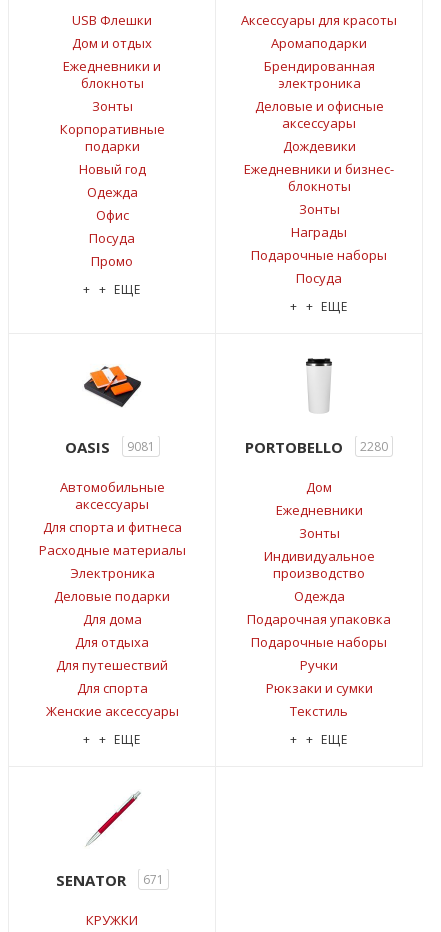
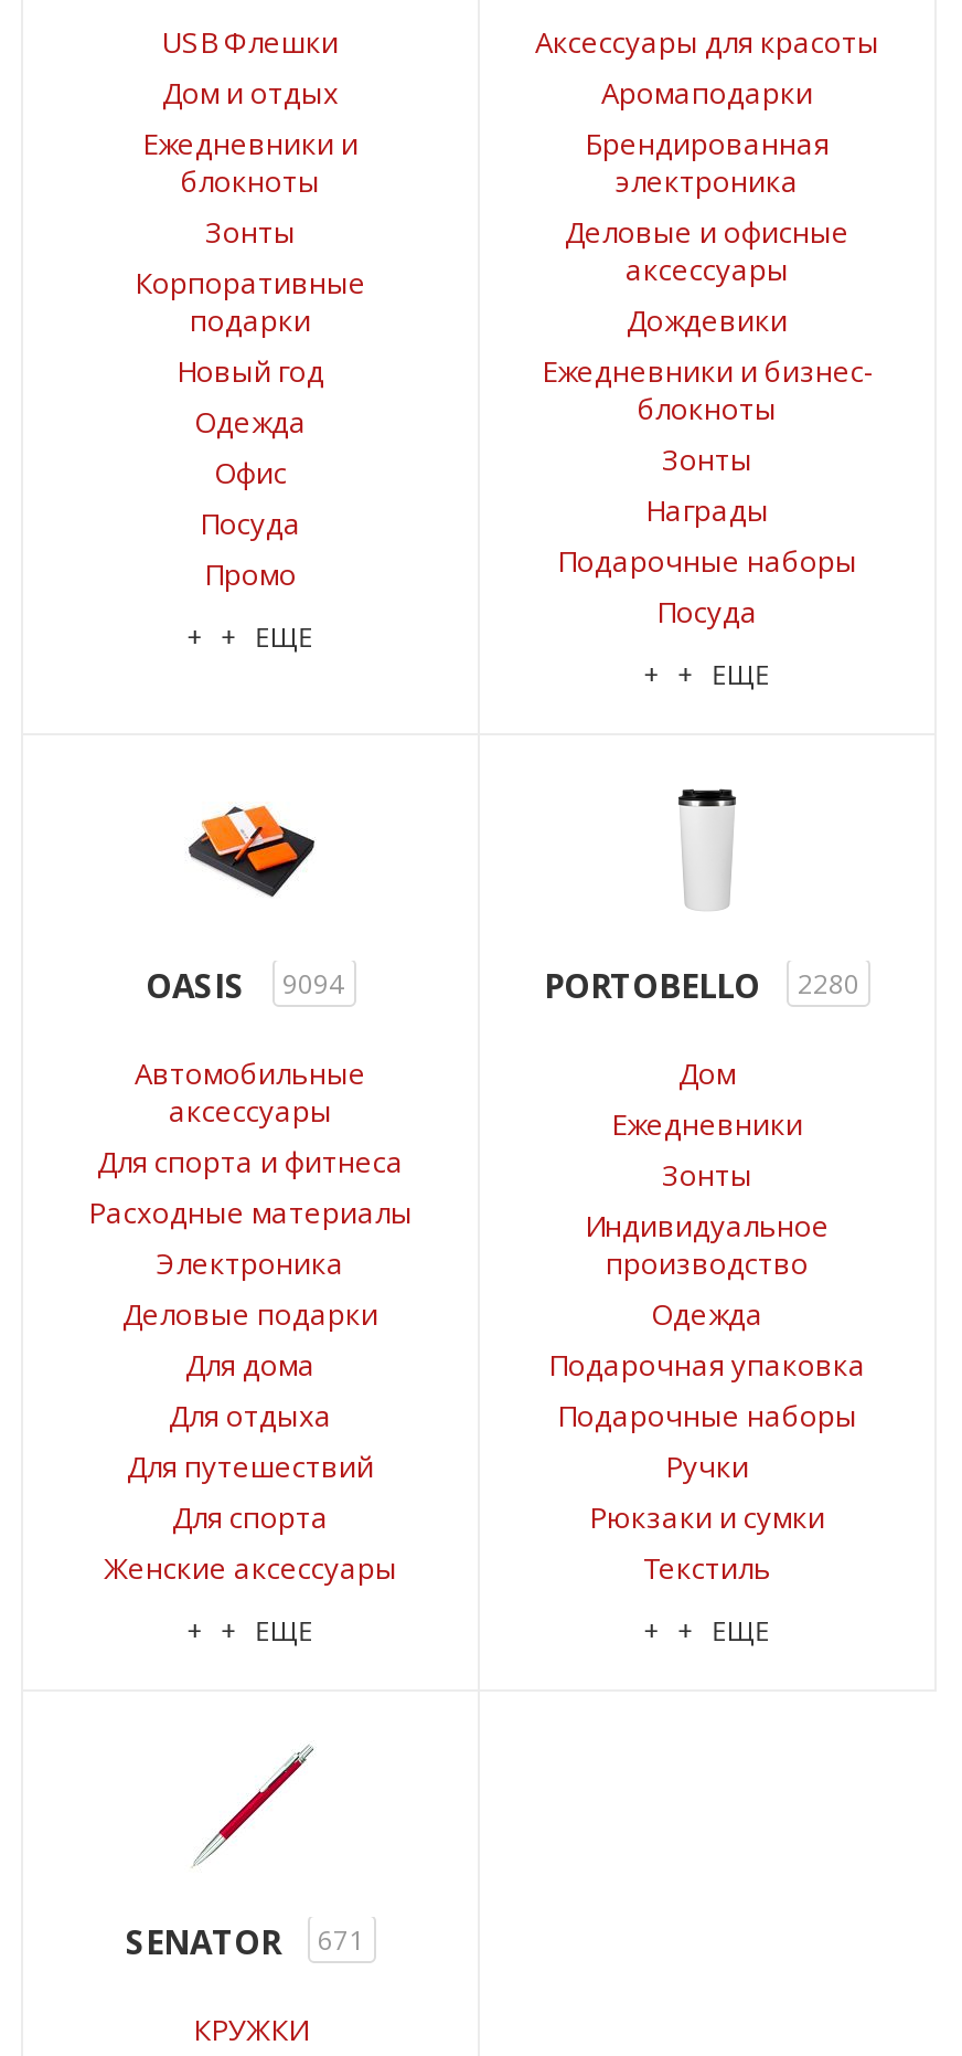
- OASIS 9081
+ OASIS 9094
